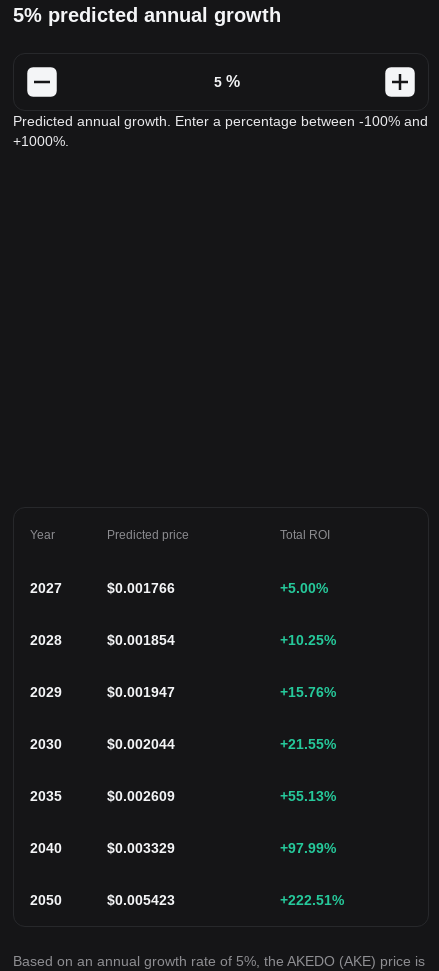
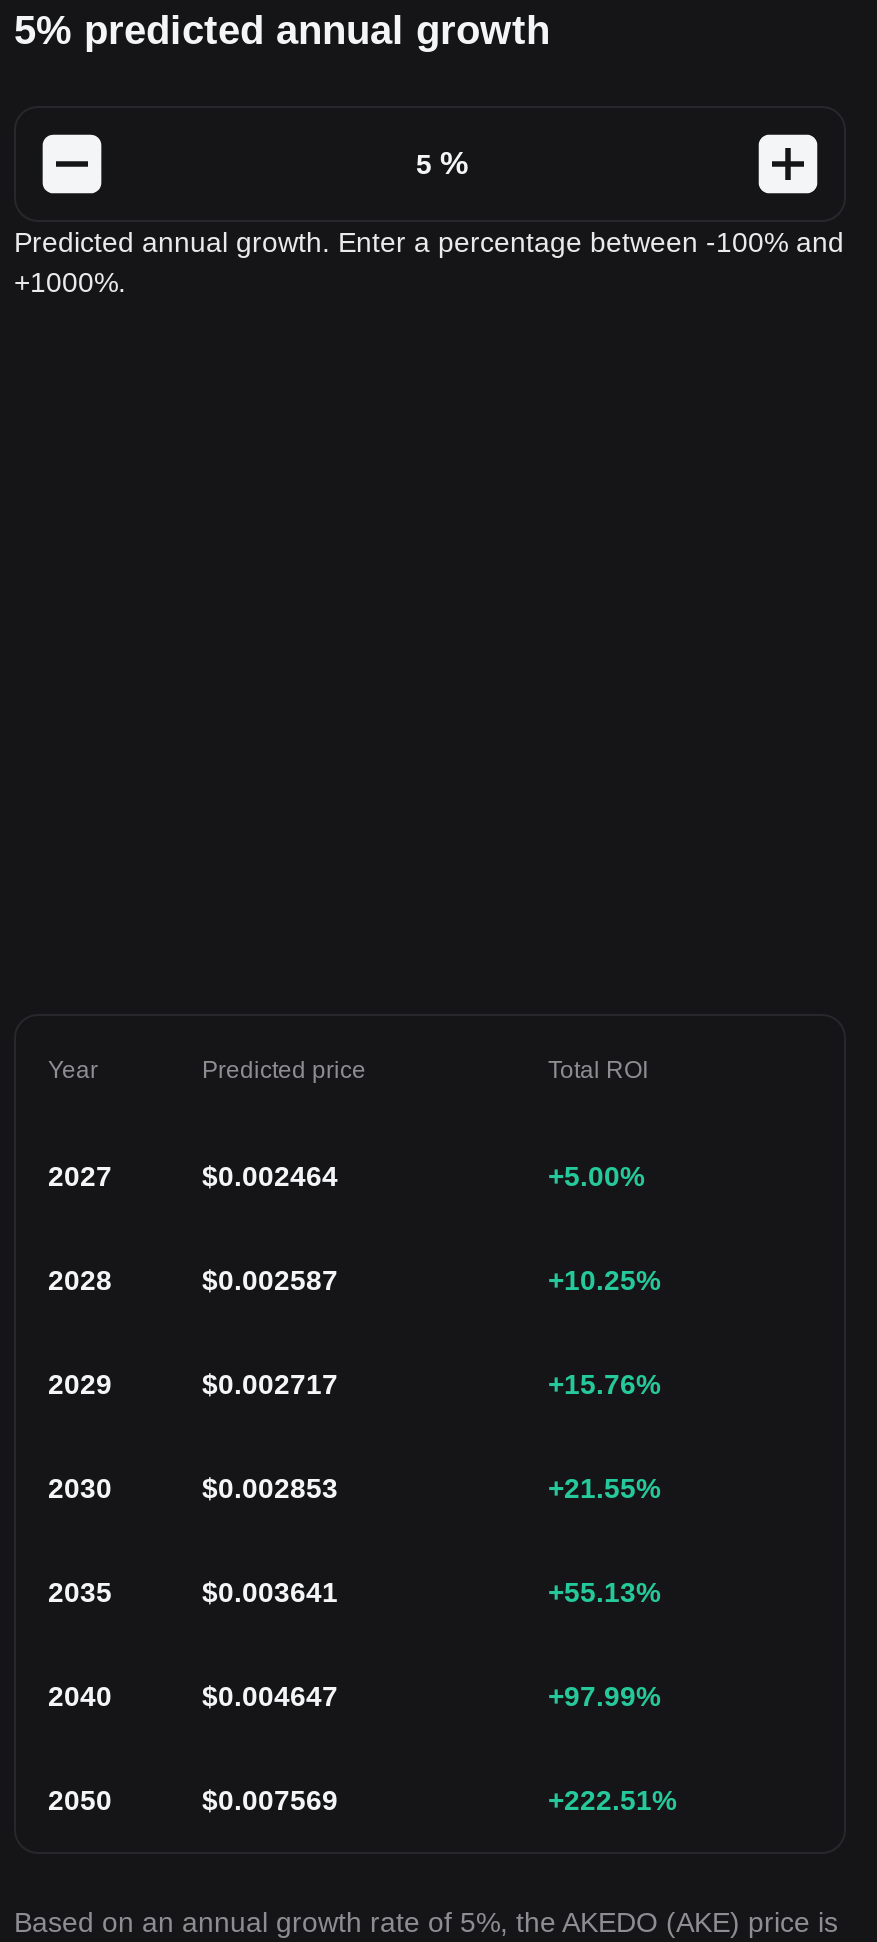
- $0.001766
+ $0.002464

- $0.001854
+ $0.002587

- $0.001947
+ $0.002717

- $0.002044
+ $0.002853

- $0.002609
+ $0.003641

- $0.003329
+ $0.004647

- $0.005423
+ $0.007569
